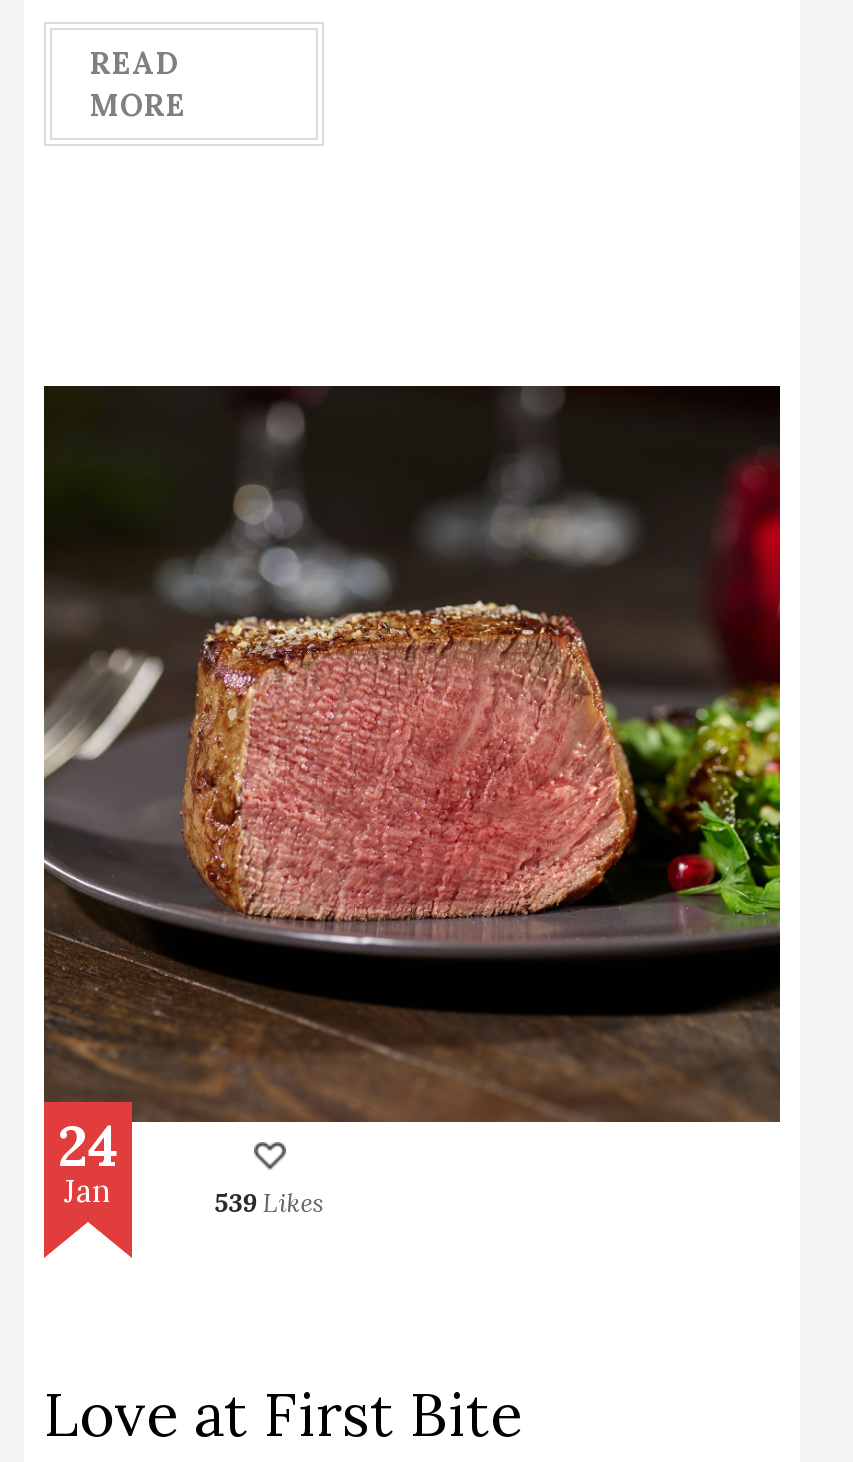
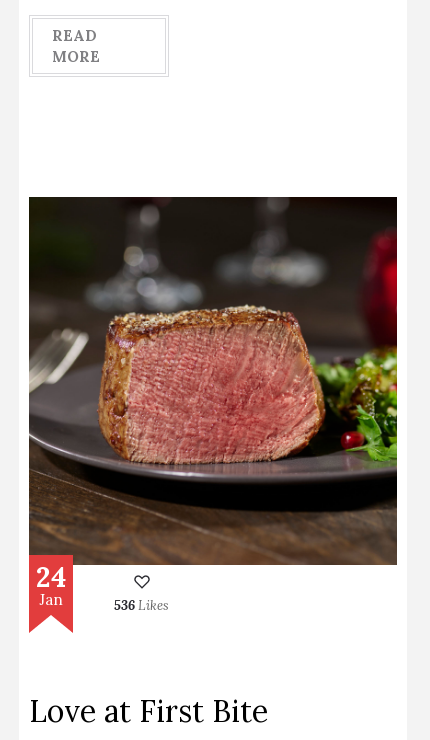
- 539 Likes
+ 536 Likes
